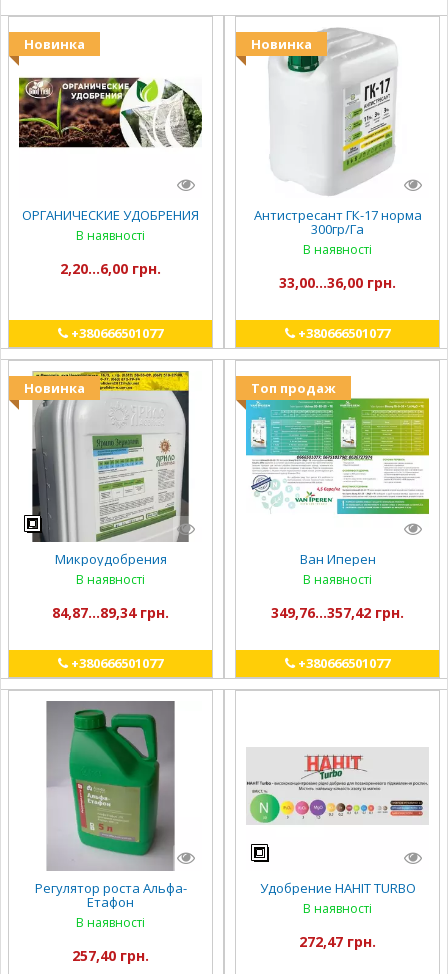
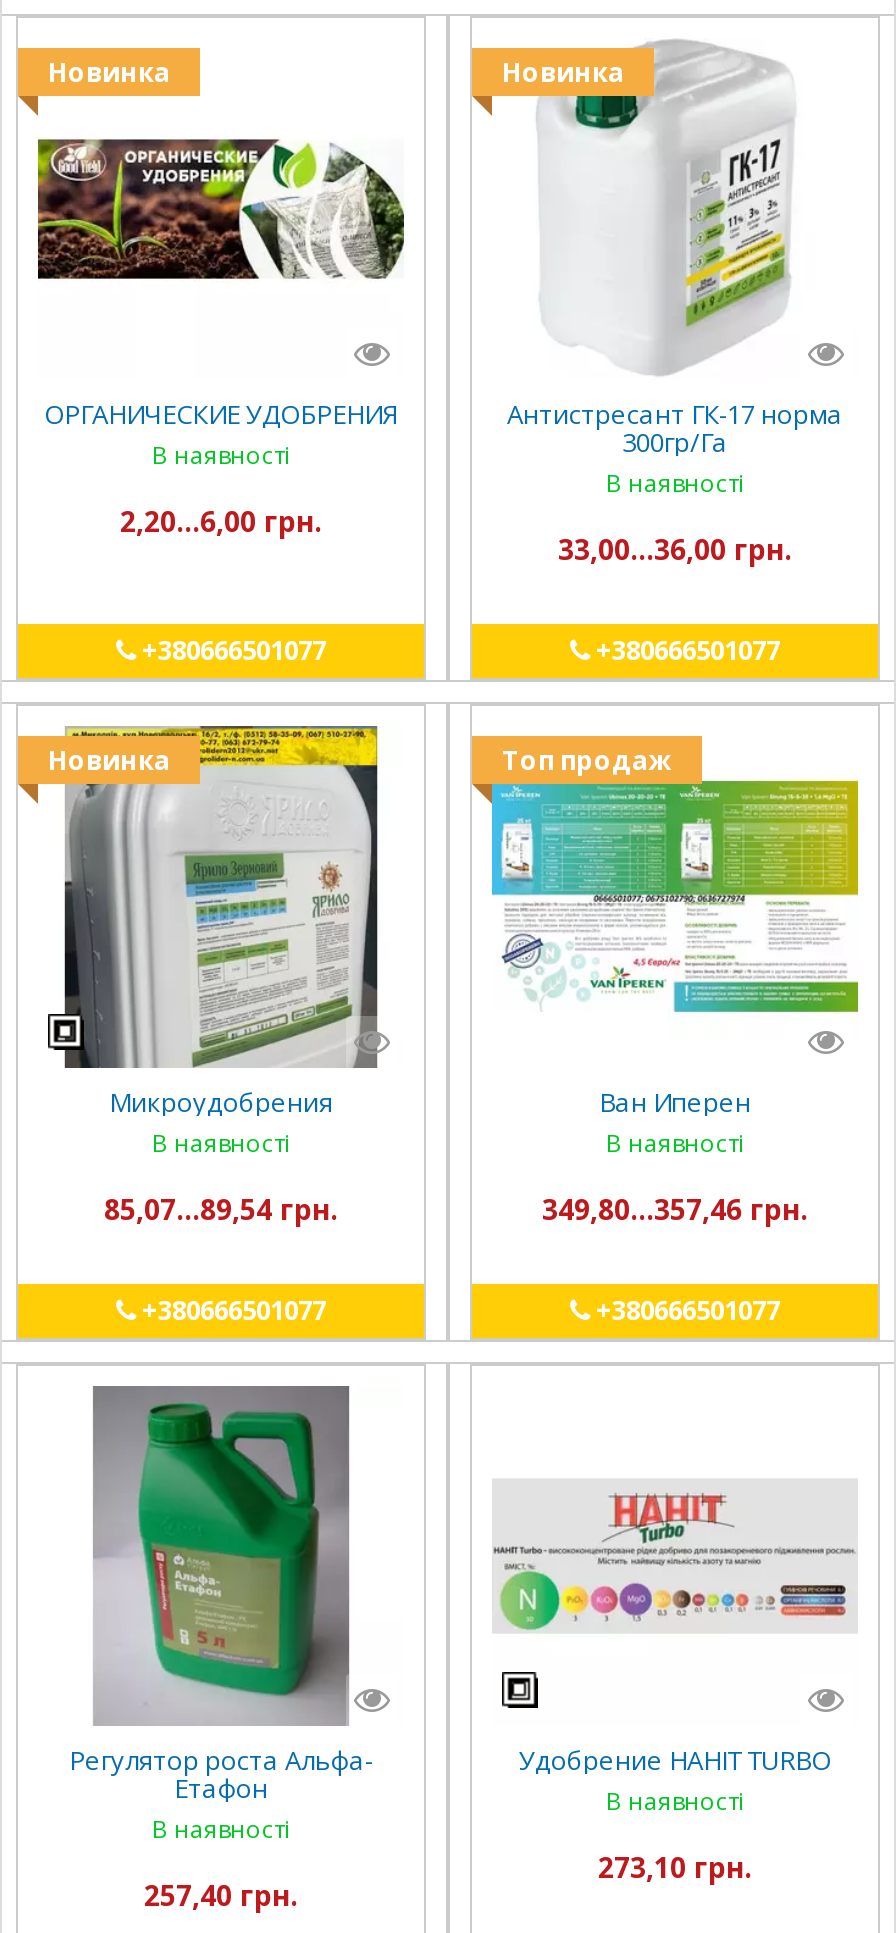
- 84,87...89,34 грн.
+ 85,07...89,54 грн.

- 349,76...357,42 грн.
+ 349,80...357,46 грн.

- 272,47 грн.
+ 273,10 грн.
